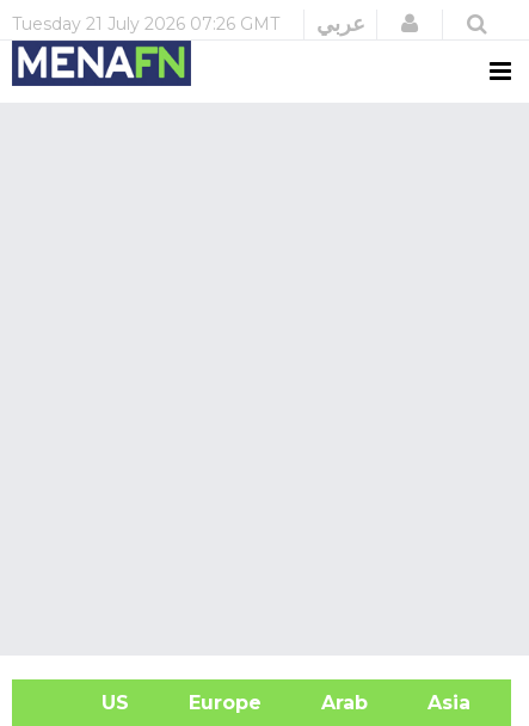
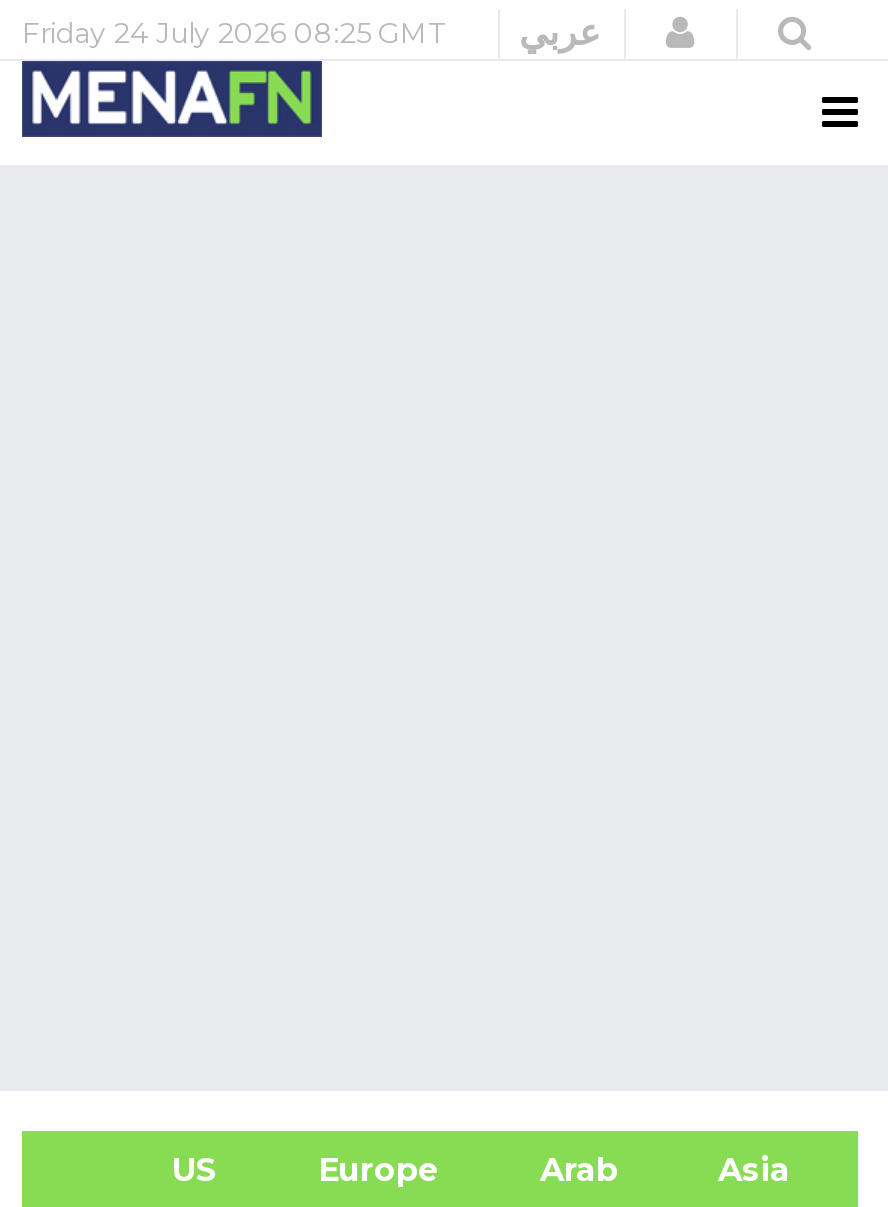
- Tuesday 21 July 2026 07:26 GMT
+ Friday 24 July 2026 08:25 GMT
